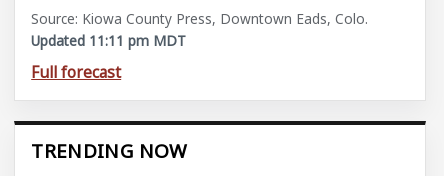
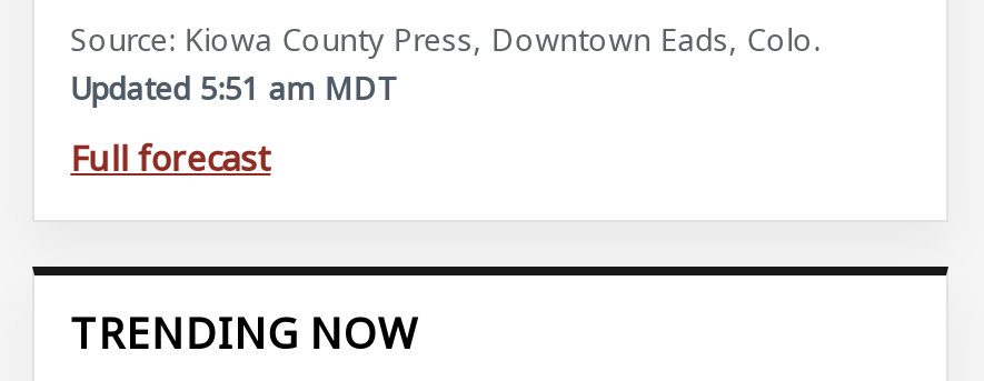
- Updated 11:11 pm MDT
+ Updated 5:51 am MDT
